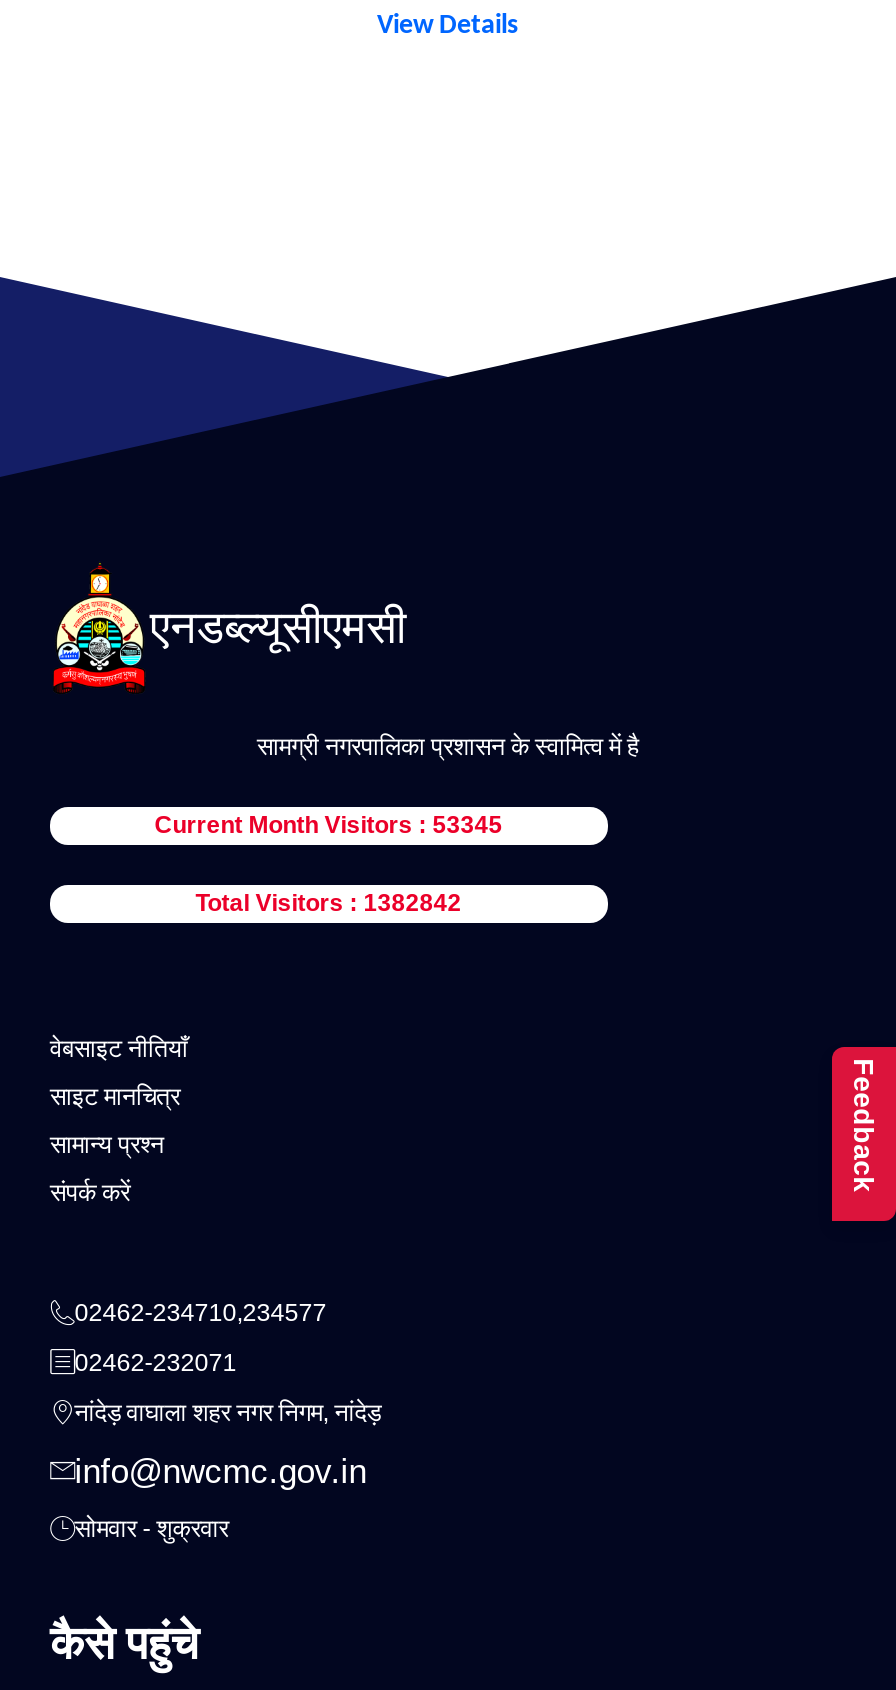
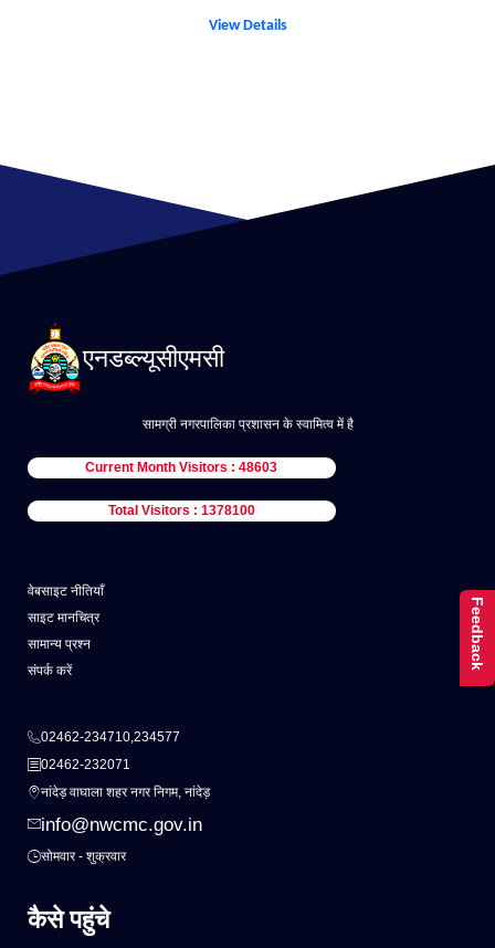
- Current Month Visitors : 53345
+ Current Month Visitors : 48603

- Total Visitors : 1382842
+ Total Visitors : 1378100
